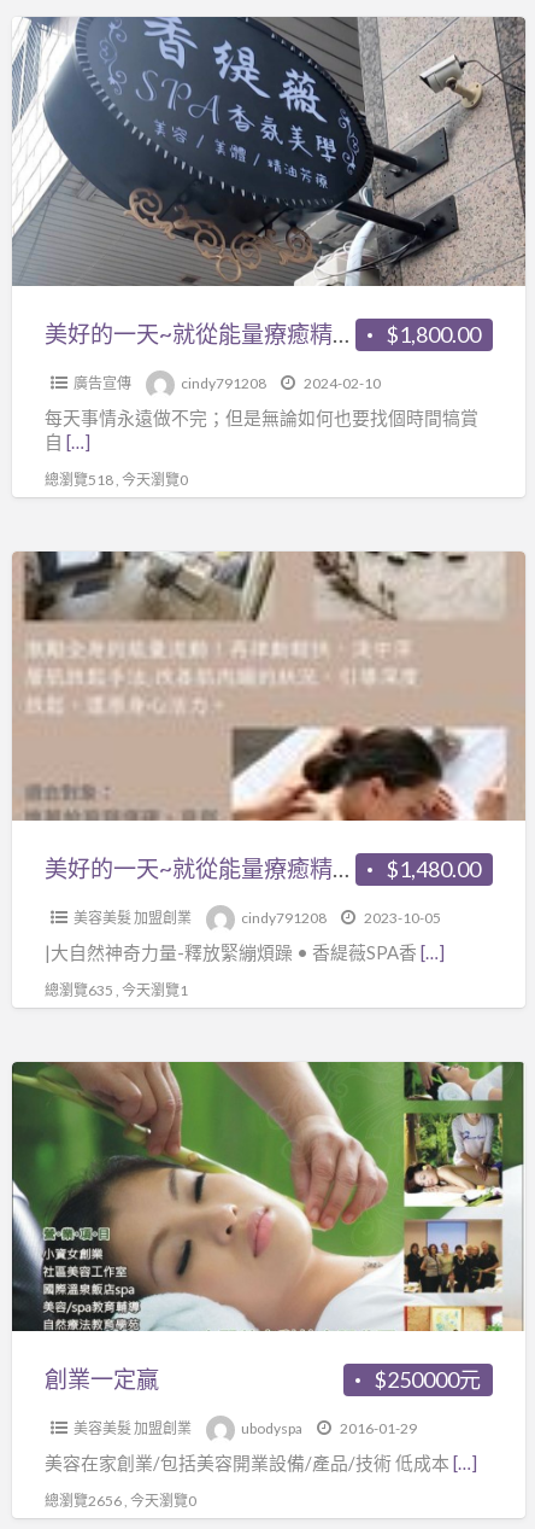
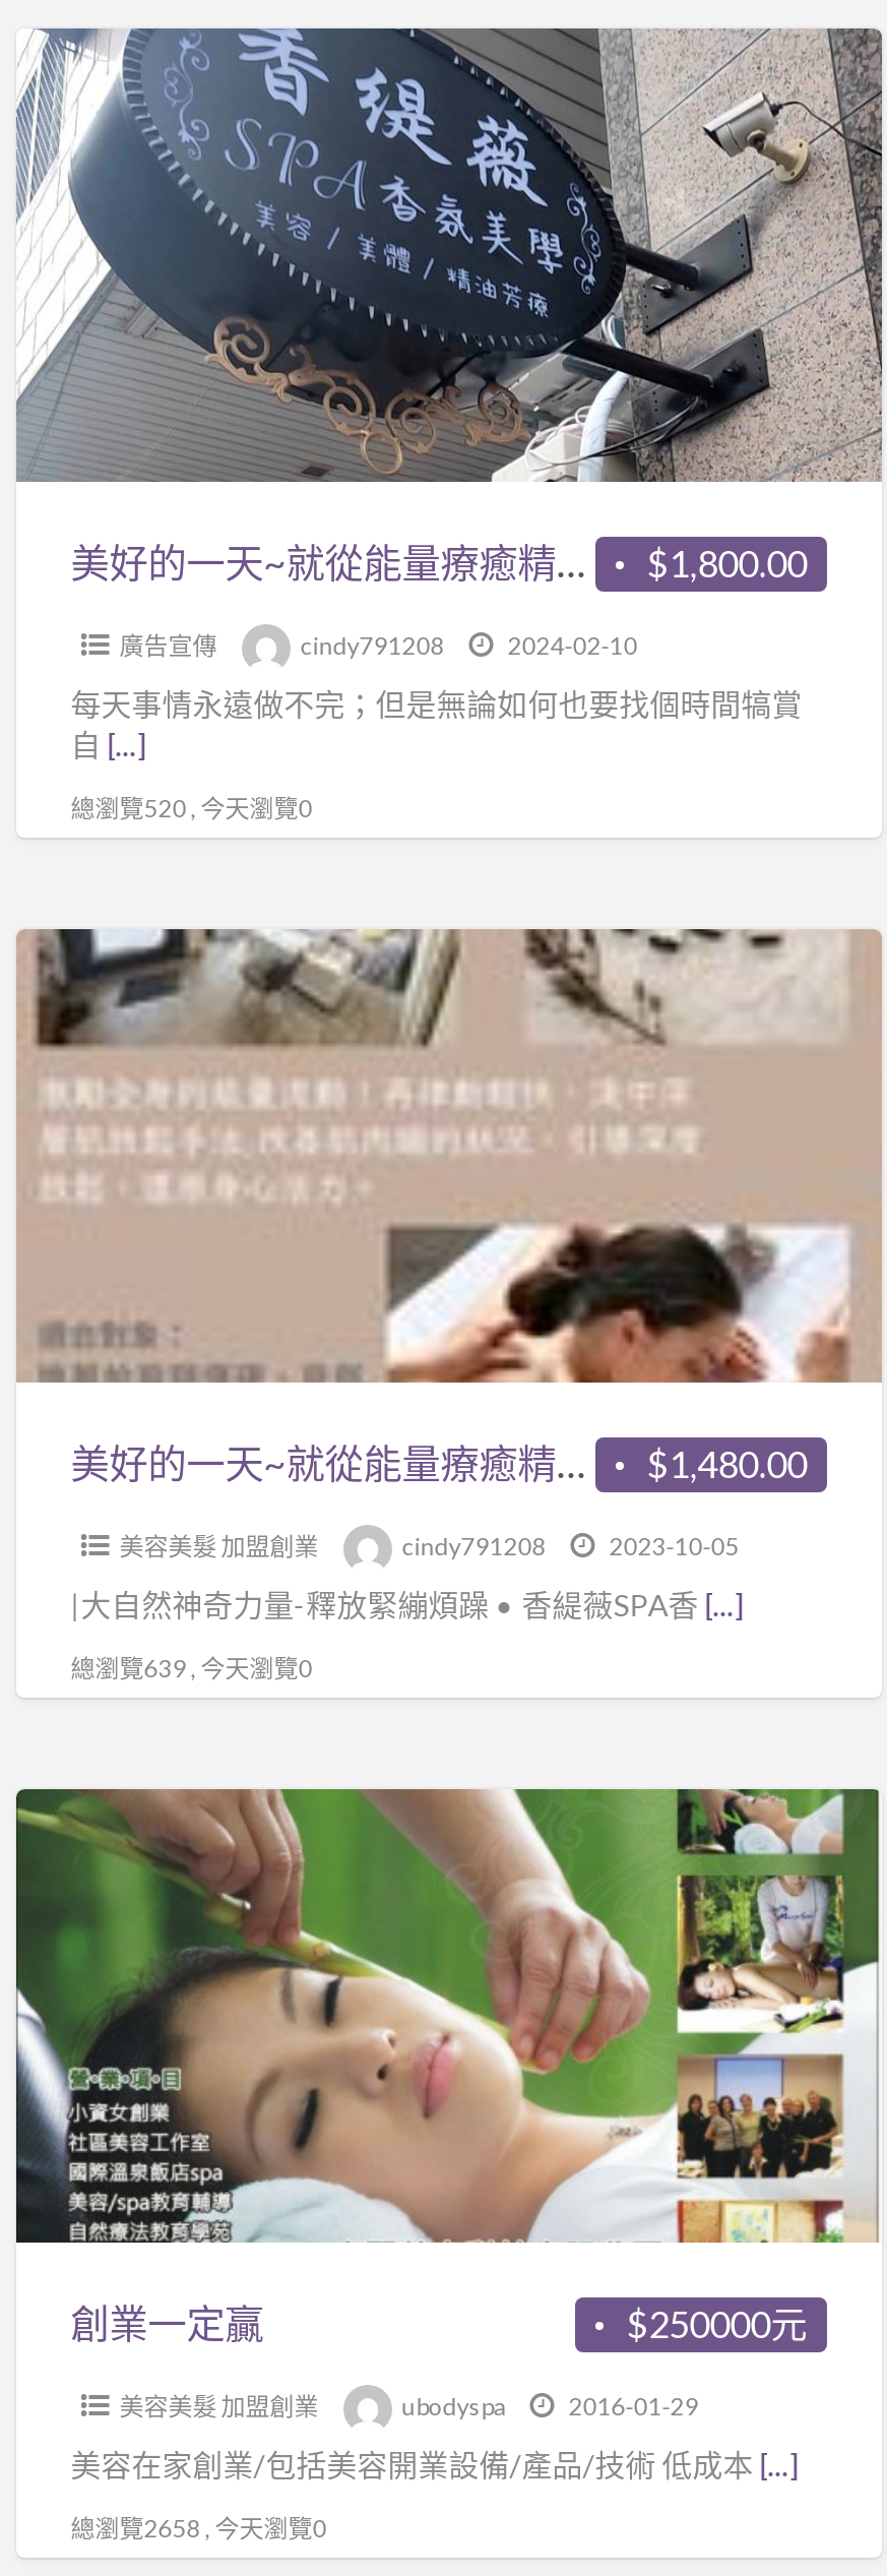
- 總瀏覽518 , 今天瀏覽0
+ 總瀏覽520 , 今天瀏覽0

- 總瀏覽635 , 今天瀏覽1
+ 總瀏覽639 , 今天瀏覽0

- 總瀏覽2656 , 今天瀏覽0
+ 總瀏覽2658 , 今天瀏覽0
